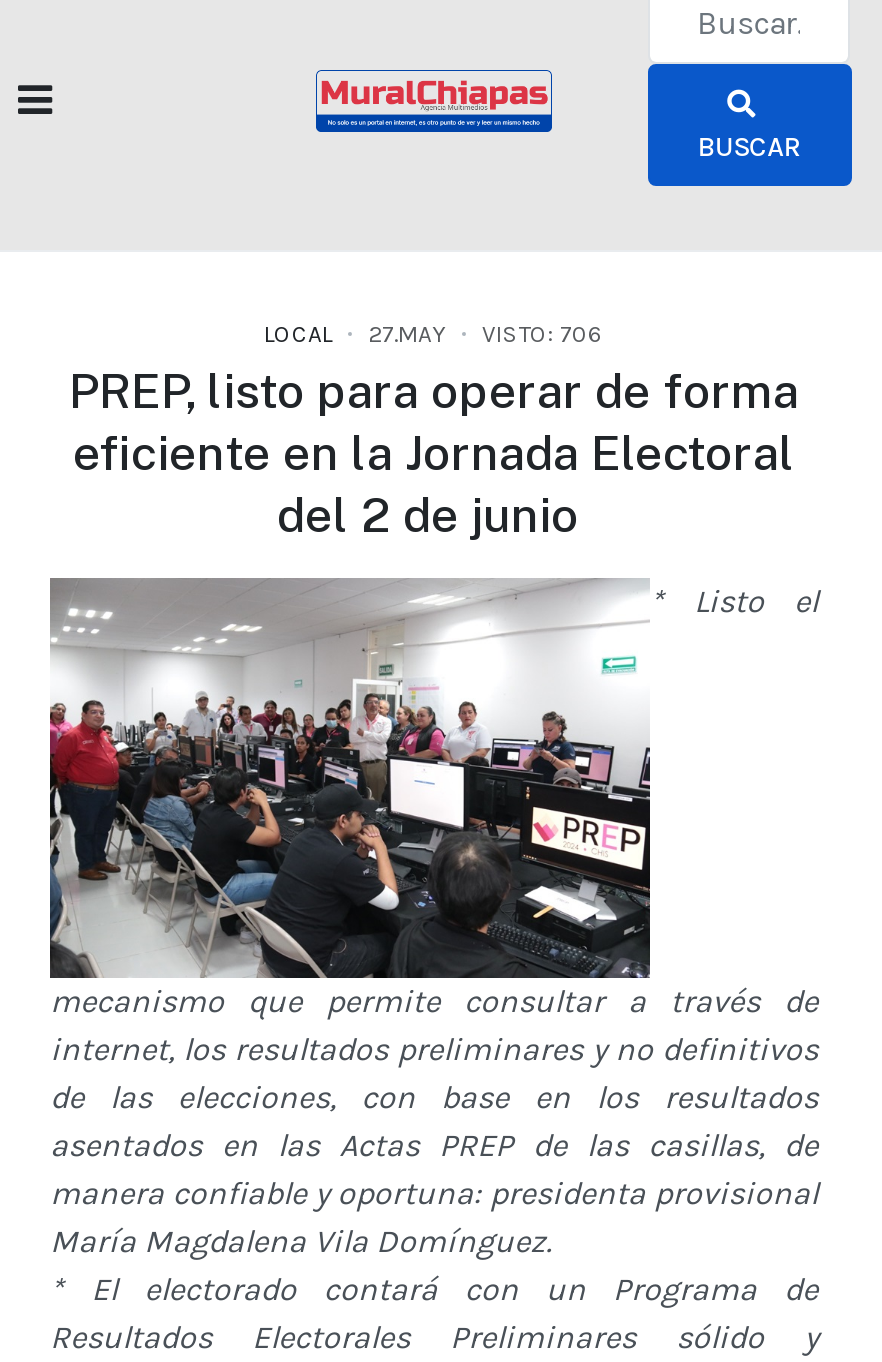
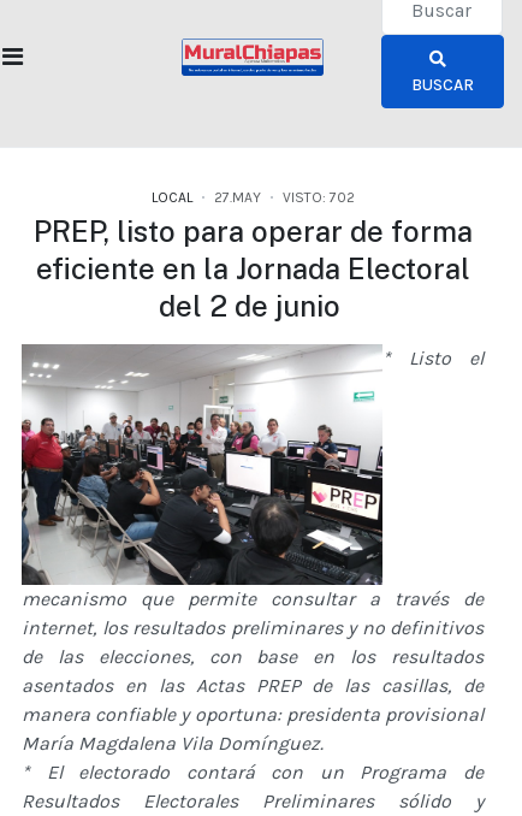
- LOCAL 27.MAY VISTO: 706
+ LOCAL 27.MAY VISTO: 702
